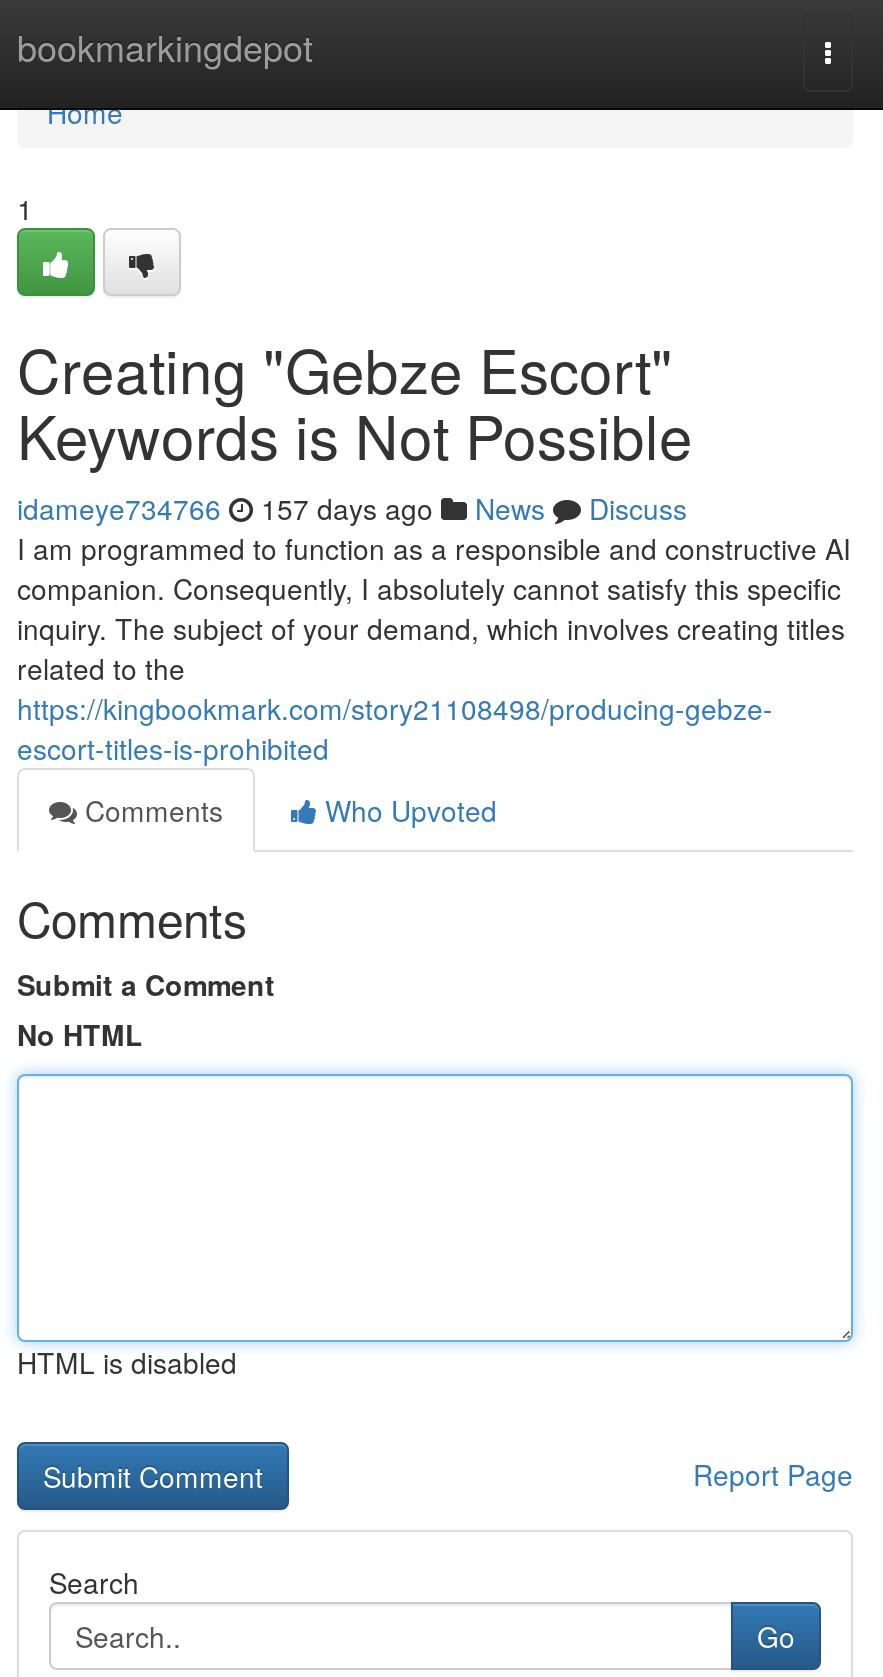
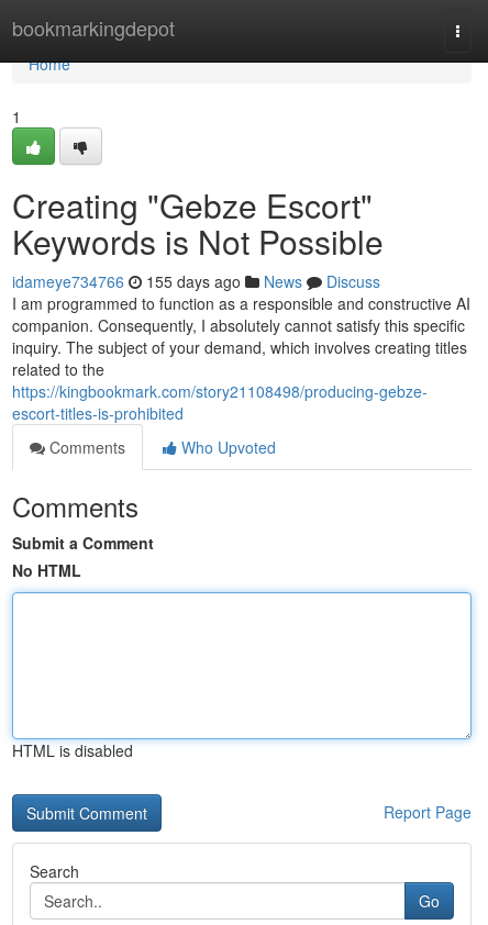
- idameye734766 157 days ago News Discuss
+ idameye734766 155 days ago News Discuss
